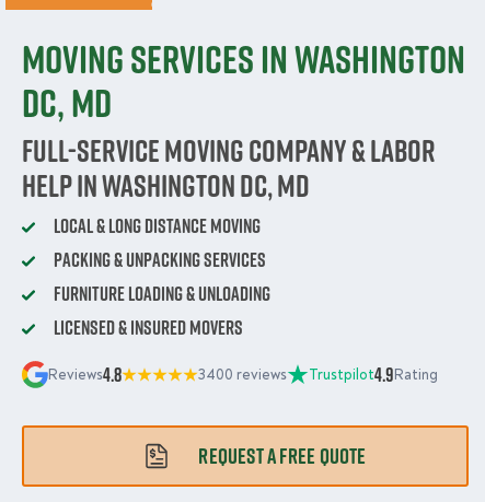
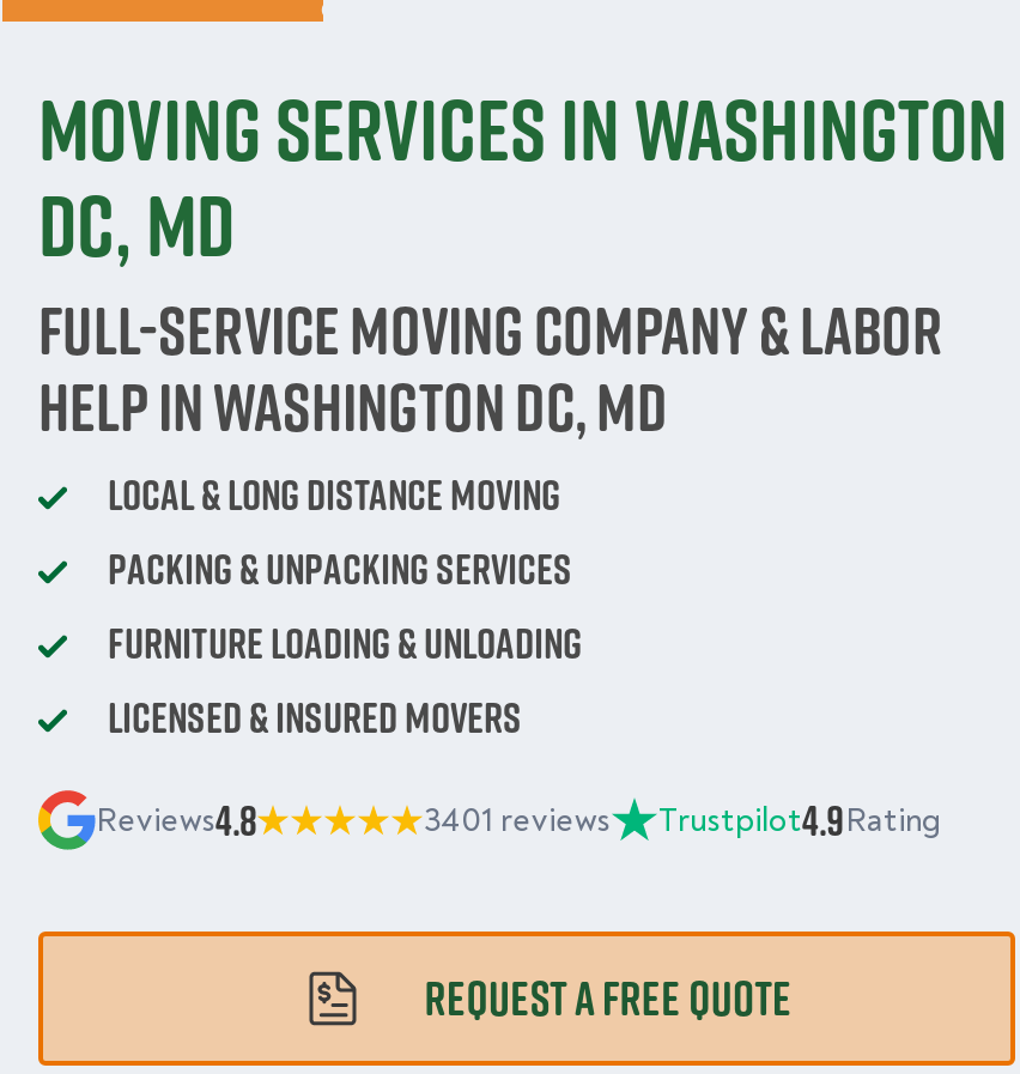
- 3400 reviews Trustpilot4.9Rating
+ 3401 reviews Trustpilot4.9Rating
